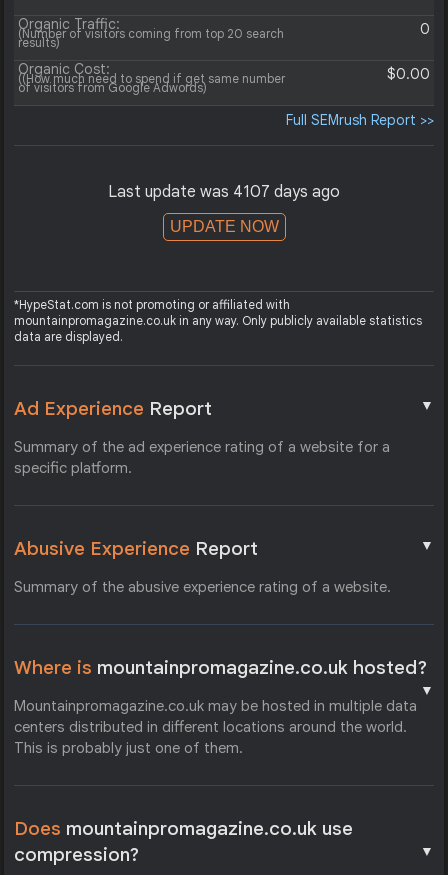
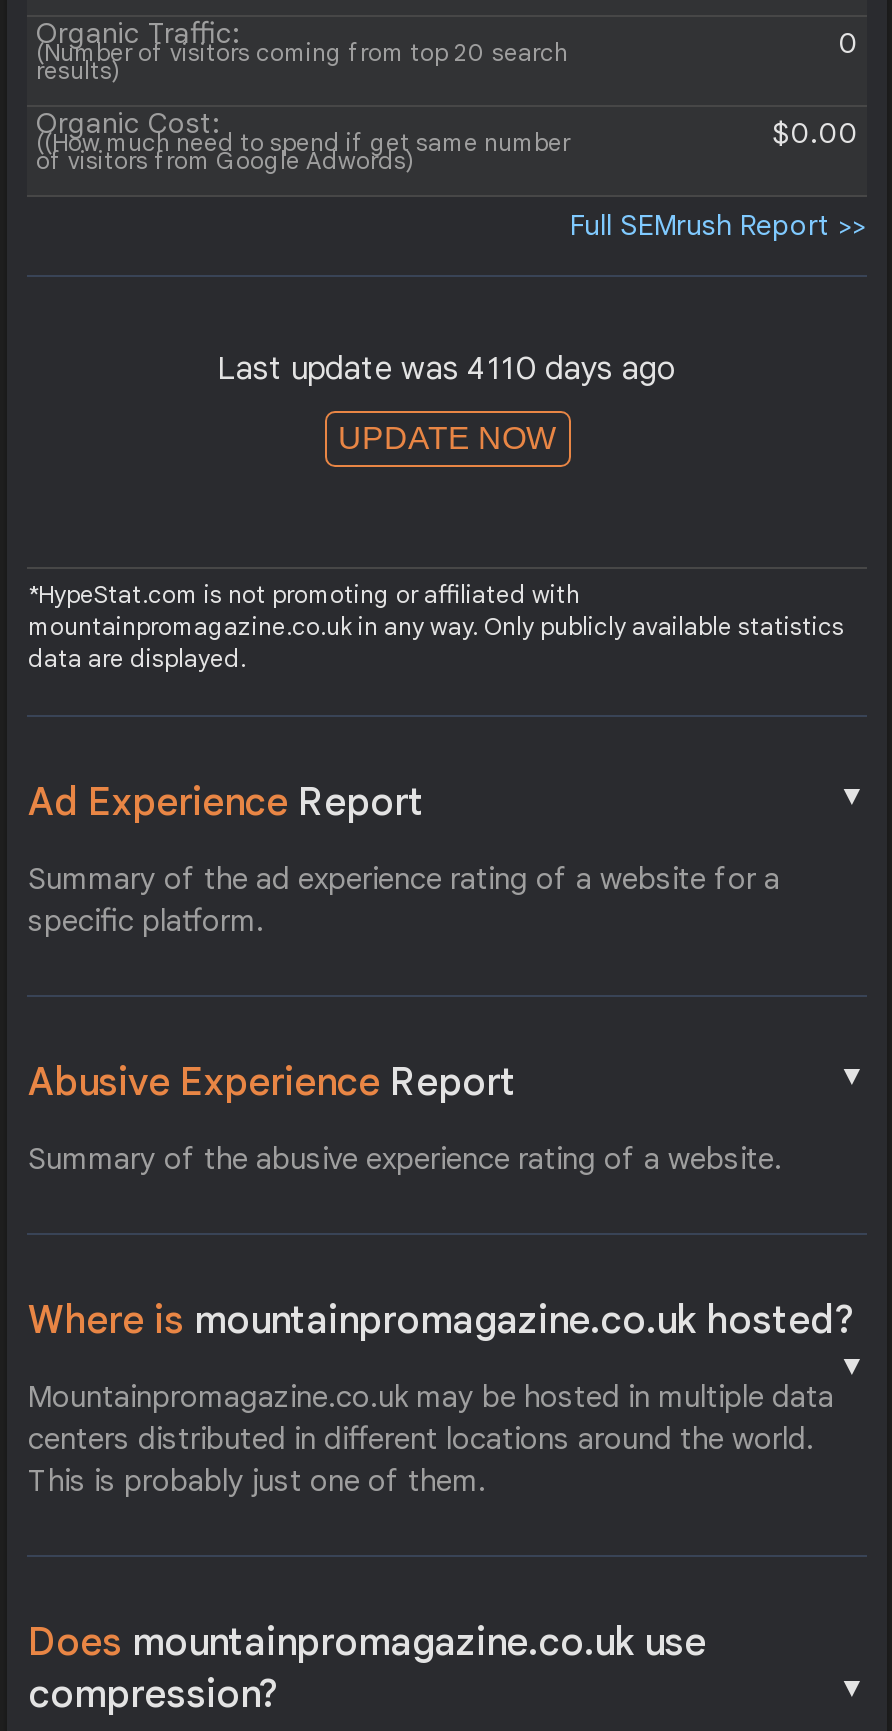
- Last update was 4107 days ago
+ Last update was 4110 days ago
